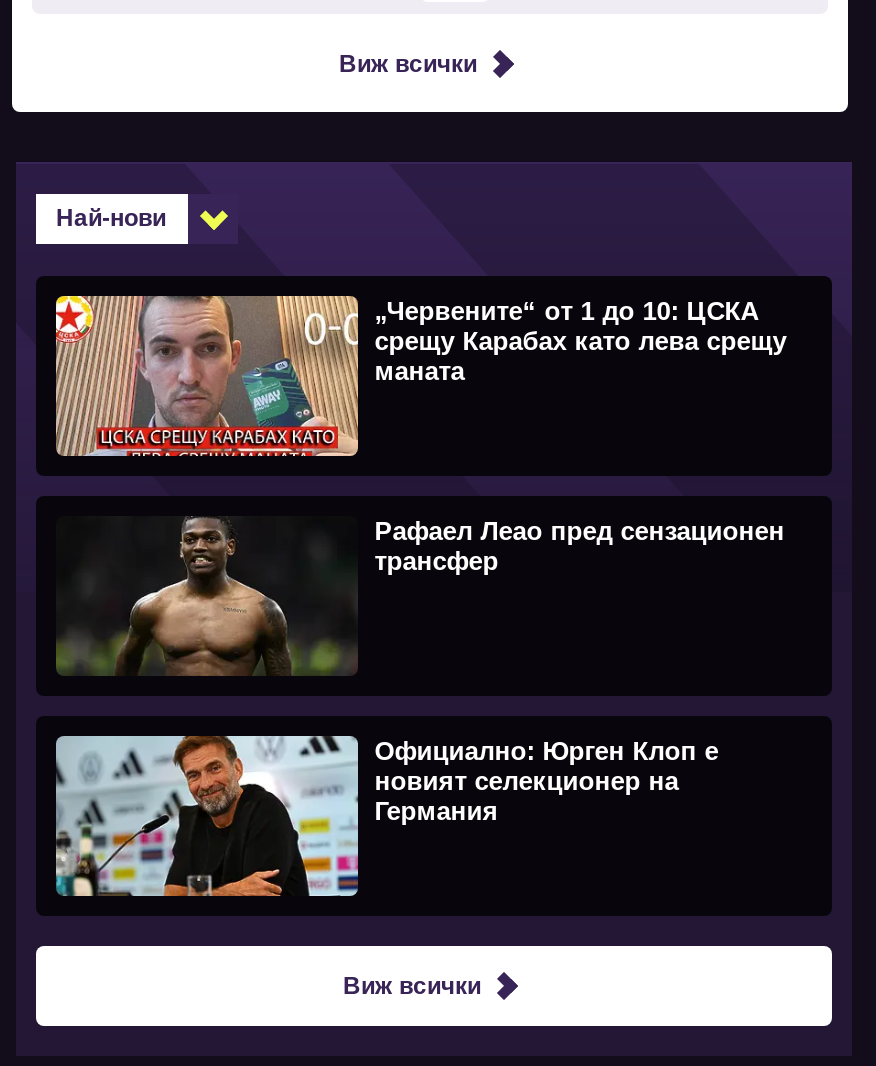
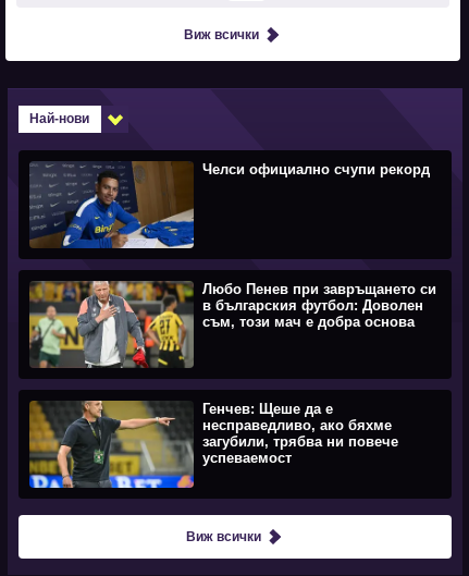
- [image]
- „Червените“ от 1 до 10: ЦСКА
- срещу Карабах като лева срещу
- маната
+ [image]
+ Челси официално счупи рекорд

- [image]
- Рафаел Леао пред сензационен
- трансфер
+ [image]
+ Любо Пенев при завръщането си
+ в българския футбол: Доволен
+ съм, този мач е добра основа

- [image]
- Официално: Юрген Клоп е
- новият селекционер на
- Германия
+ [image]
+ Генчев: Щеше да е
+ несправедливо, ако бяхме
+ загубили, трябва ни повече
+ успеваемост
